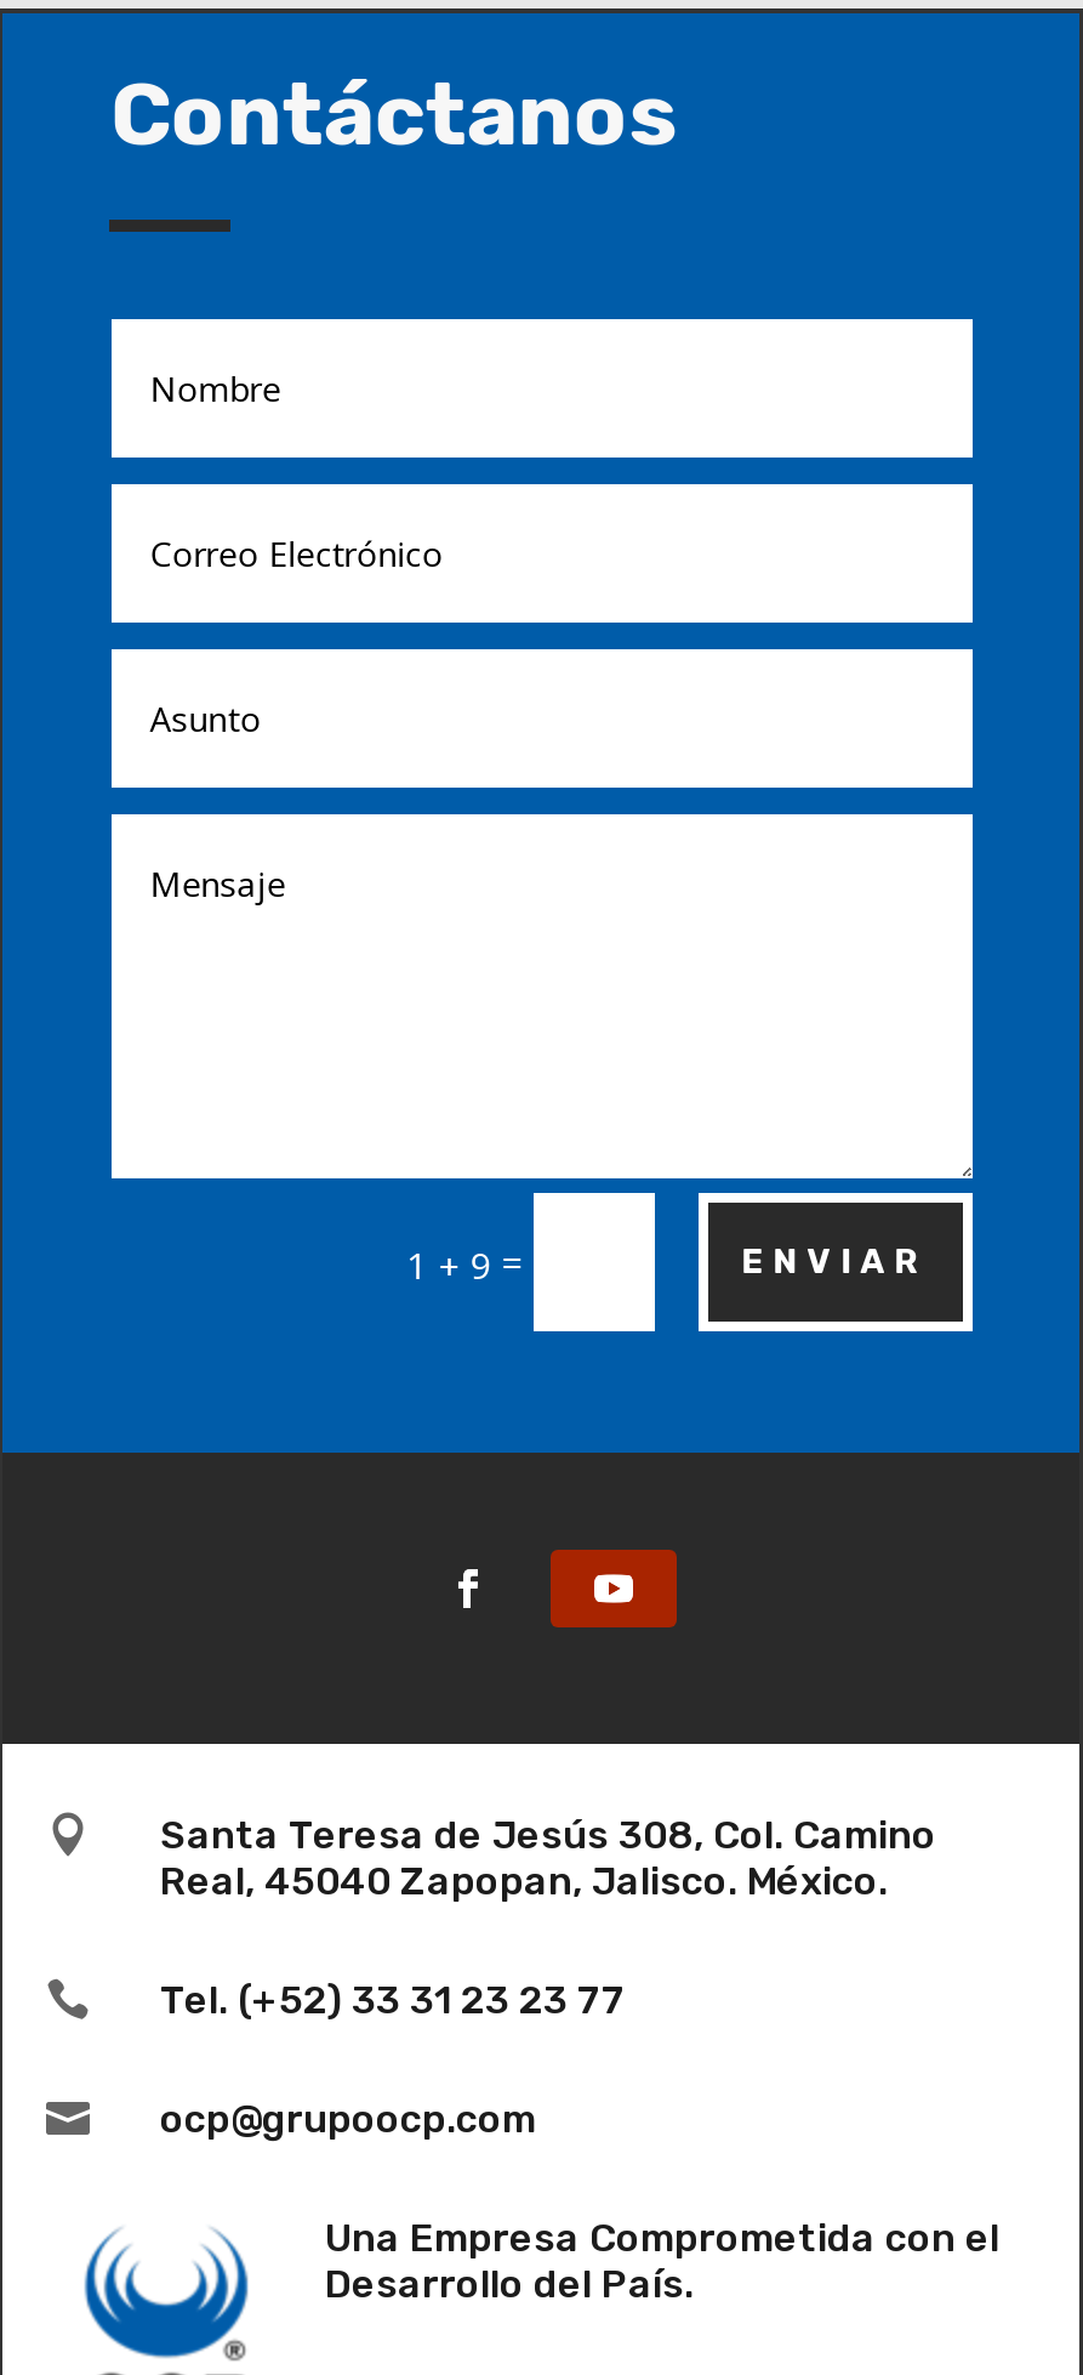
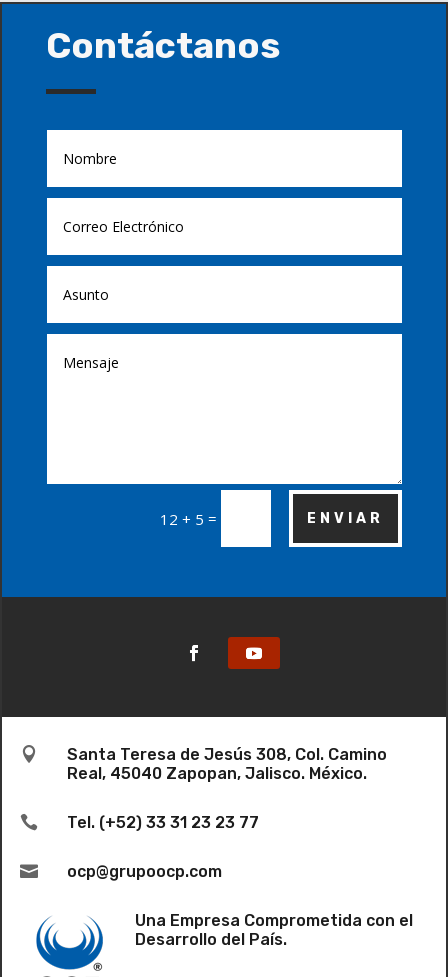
- 1 + 9 =
+ 12 + 5 =
